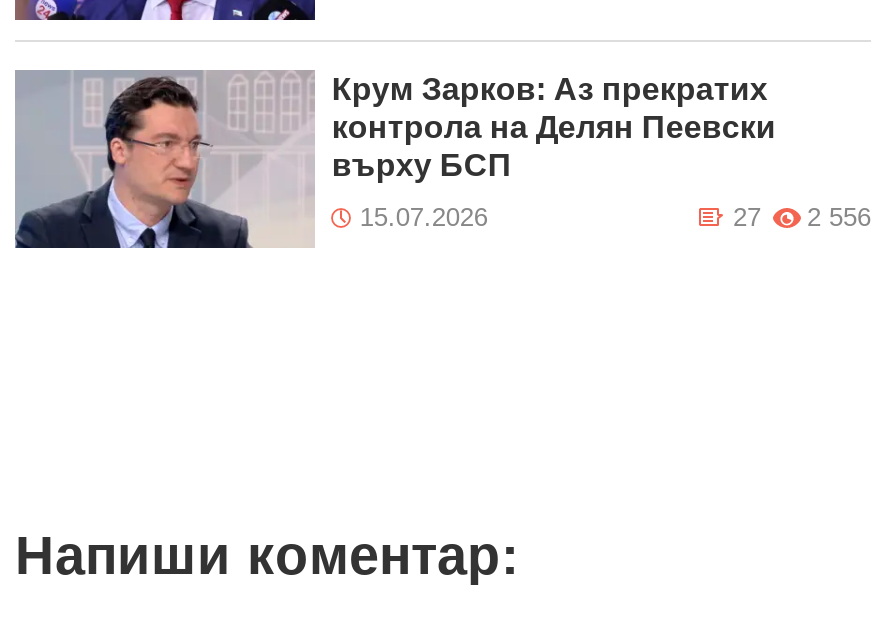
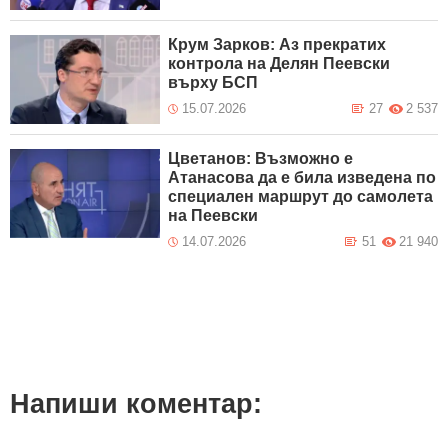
- 27 2 556
+ 27 2 537

+ [image]
+ Цветанов: Възможно е
+ Атанасова да е била изведена по
+ специален маршрут до самолета
+ на Пеевски
+ 14.07.2026
+ 21 940
+ 51
